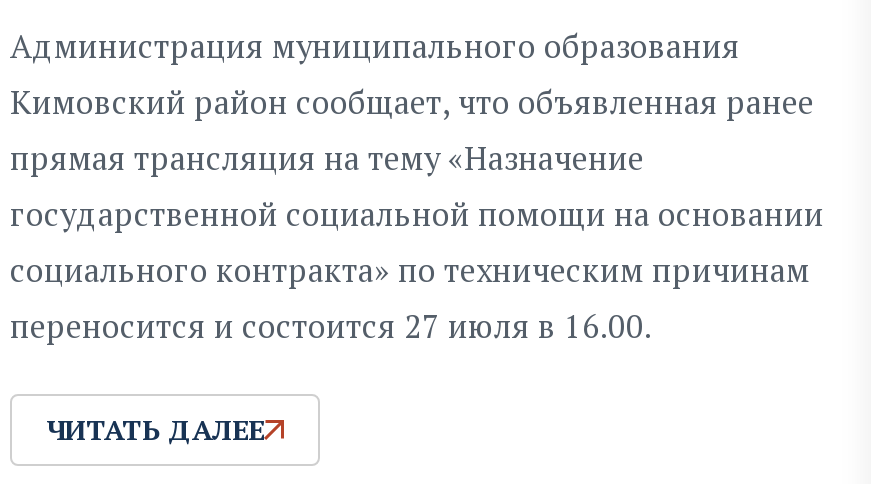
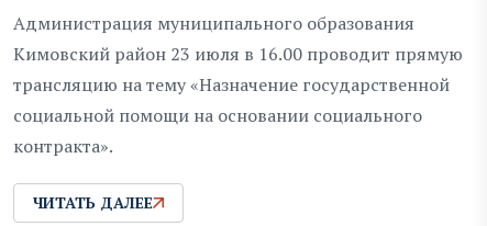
- Кимовский район сообщает, что объявленная ранее
- прямая трансляция на тему «Назначение
- государственной социальной помощи на основании
- социального контракта» по техническим причинам
- переносится и состоится 27 июля в 16.00.
+ Кимовский район 23 июля в 16.00 проводит прямую
+ трансляцию на тему «Назначение государственной
+ социальной помощи на основании социального
+ контракта».
